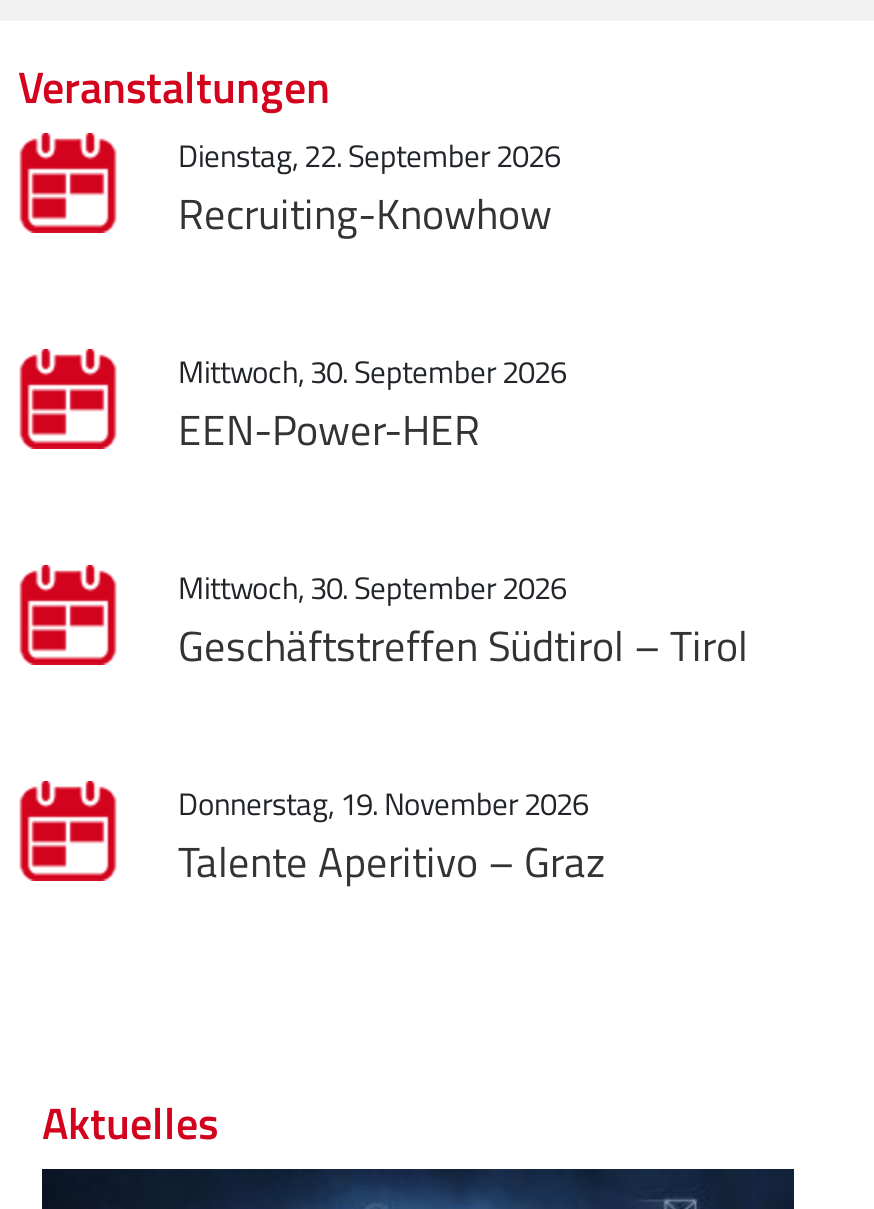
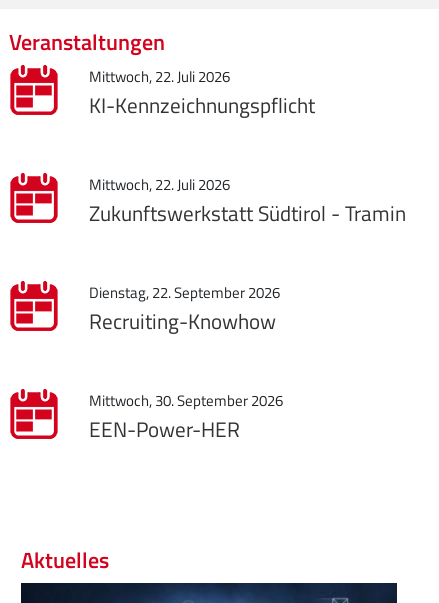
+ Mittwoch, 22. Juli 2026
+ KI-Kennzeichnungspflicht
+ Mittwoch, 22. Juli 2026
+ Zukunftswerkstatt Südtirol - Tramin

moved down: Dienstag, 22. September 2026 | Recruiting-Knowhow | Mittwoch, 30. September 2026 | EEN-Power-HER

- Mittwoch, 30. September 2026
- Geschäftstreffen Südtirol – Tirol
- Donnerstag, 19. November 2026
- Talente Aperitivo – Graz
